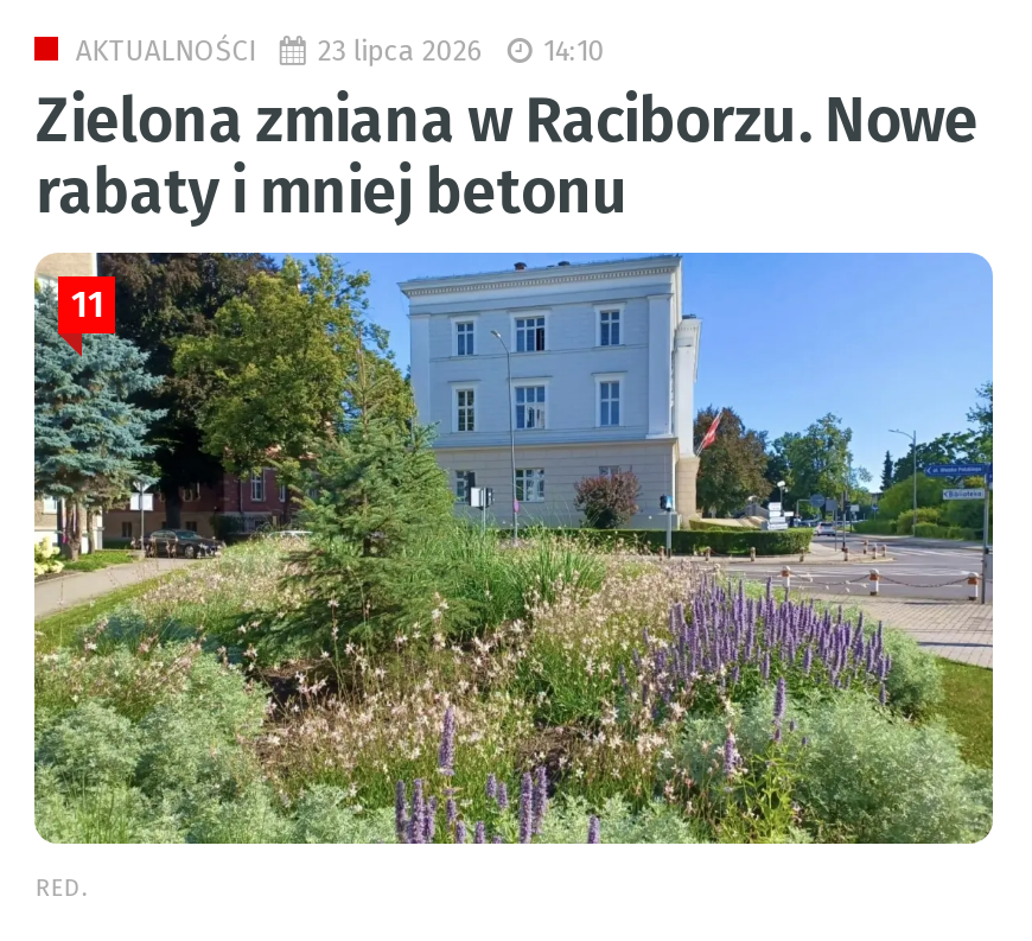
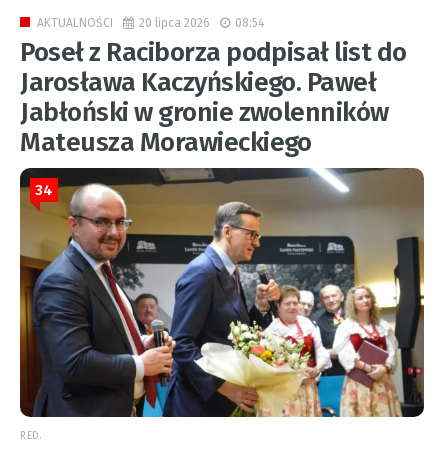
- 23 lipca 2026
- 14:10
- Zielona zmiana w Raciborzu. Nowe
- rabaty i mniej betonu
+ 20 lipca 2026
+ 08:54
+ Poseł z Raciborza podpisał list do
+ Jarosława Kaczyńskiego. Paweł
+ Jabłoński w gronie zwolenników
+ Mateusza Morawieckiego

- [image]
- 11
+ [image]
+ 34
